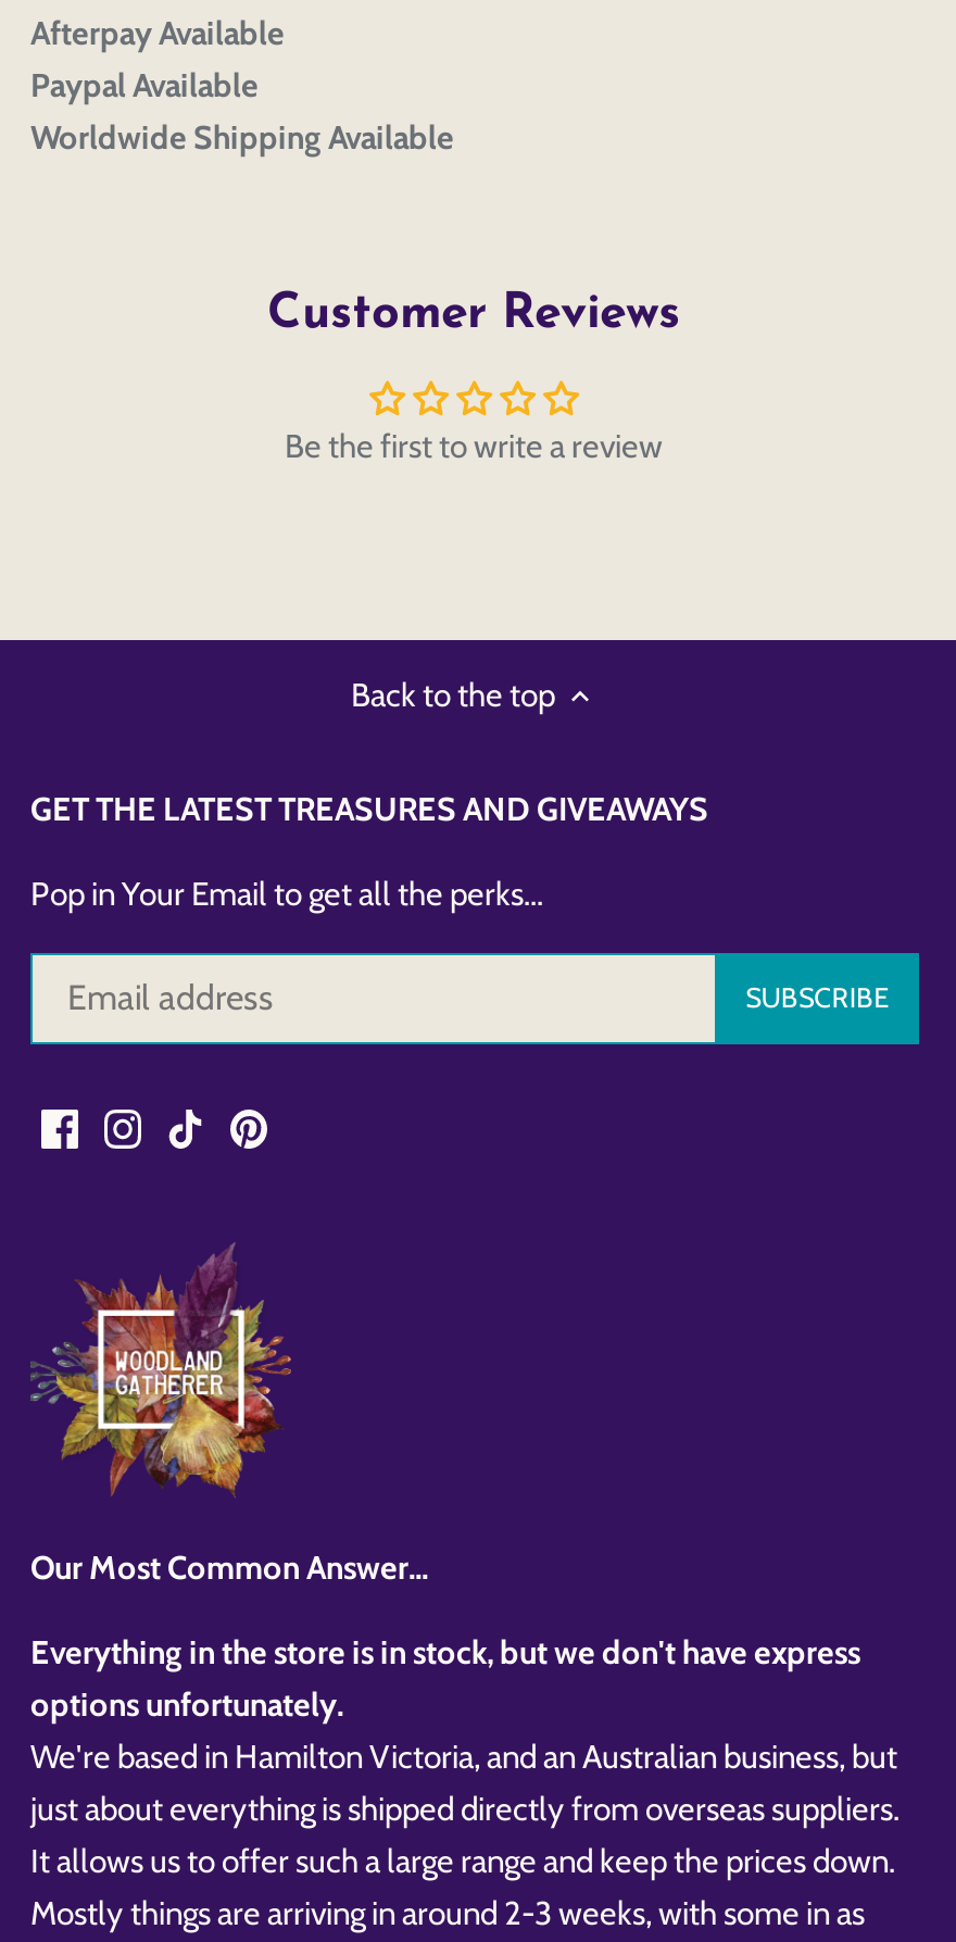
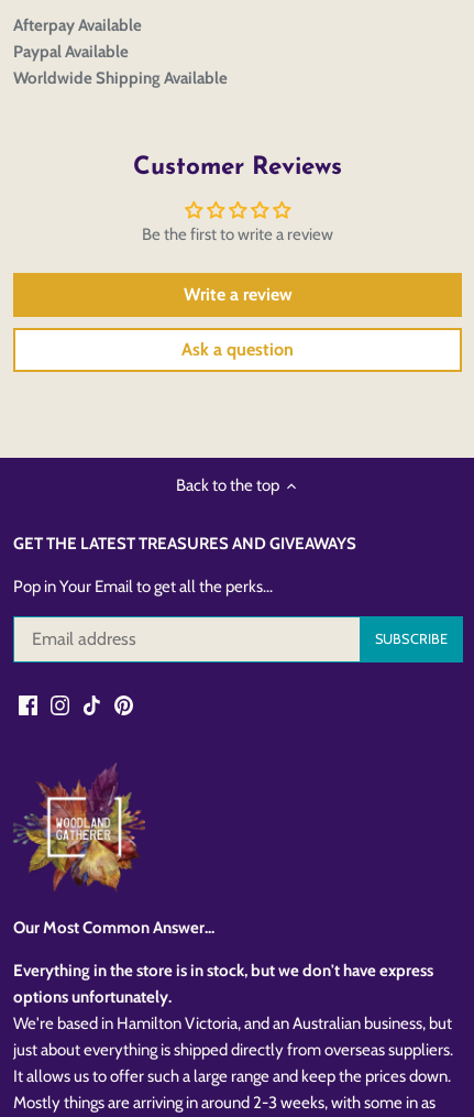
+ Write a review
+ Ask a question
